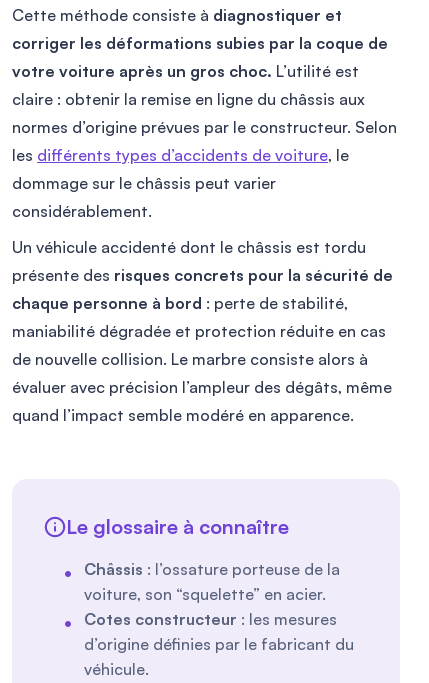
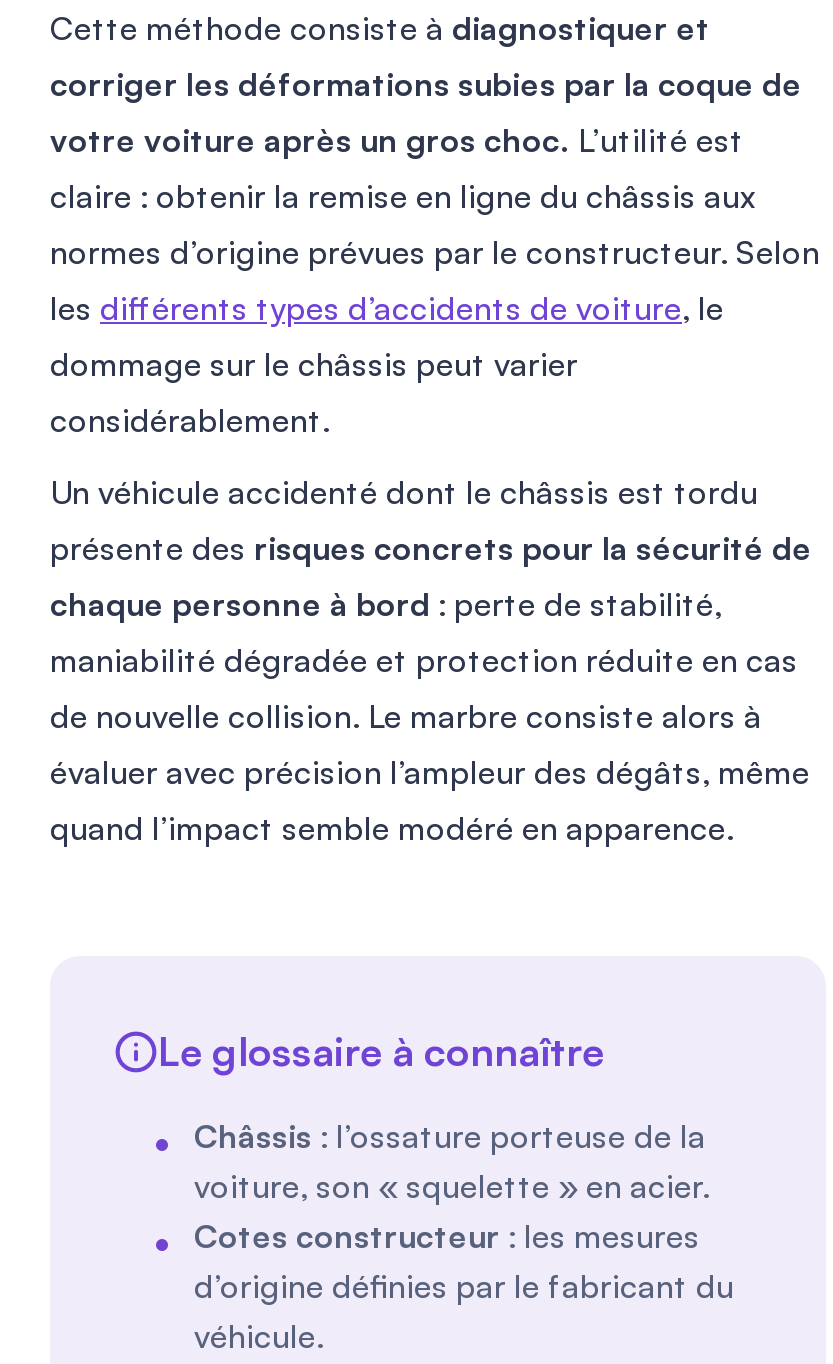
- voiture, son “squelette” en acier.
+ voiture, son « squelette » en acier.
